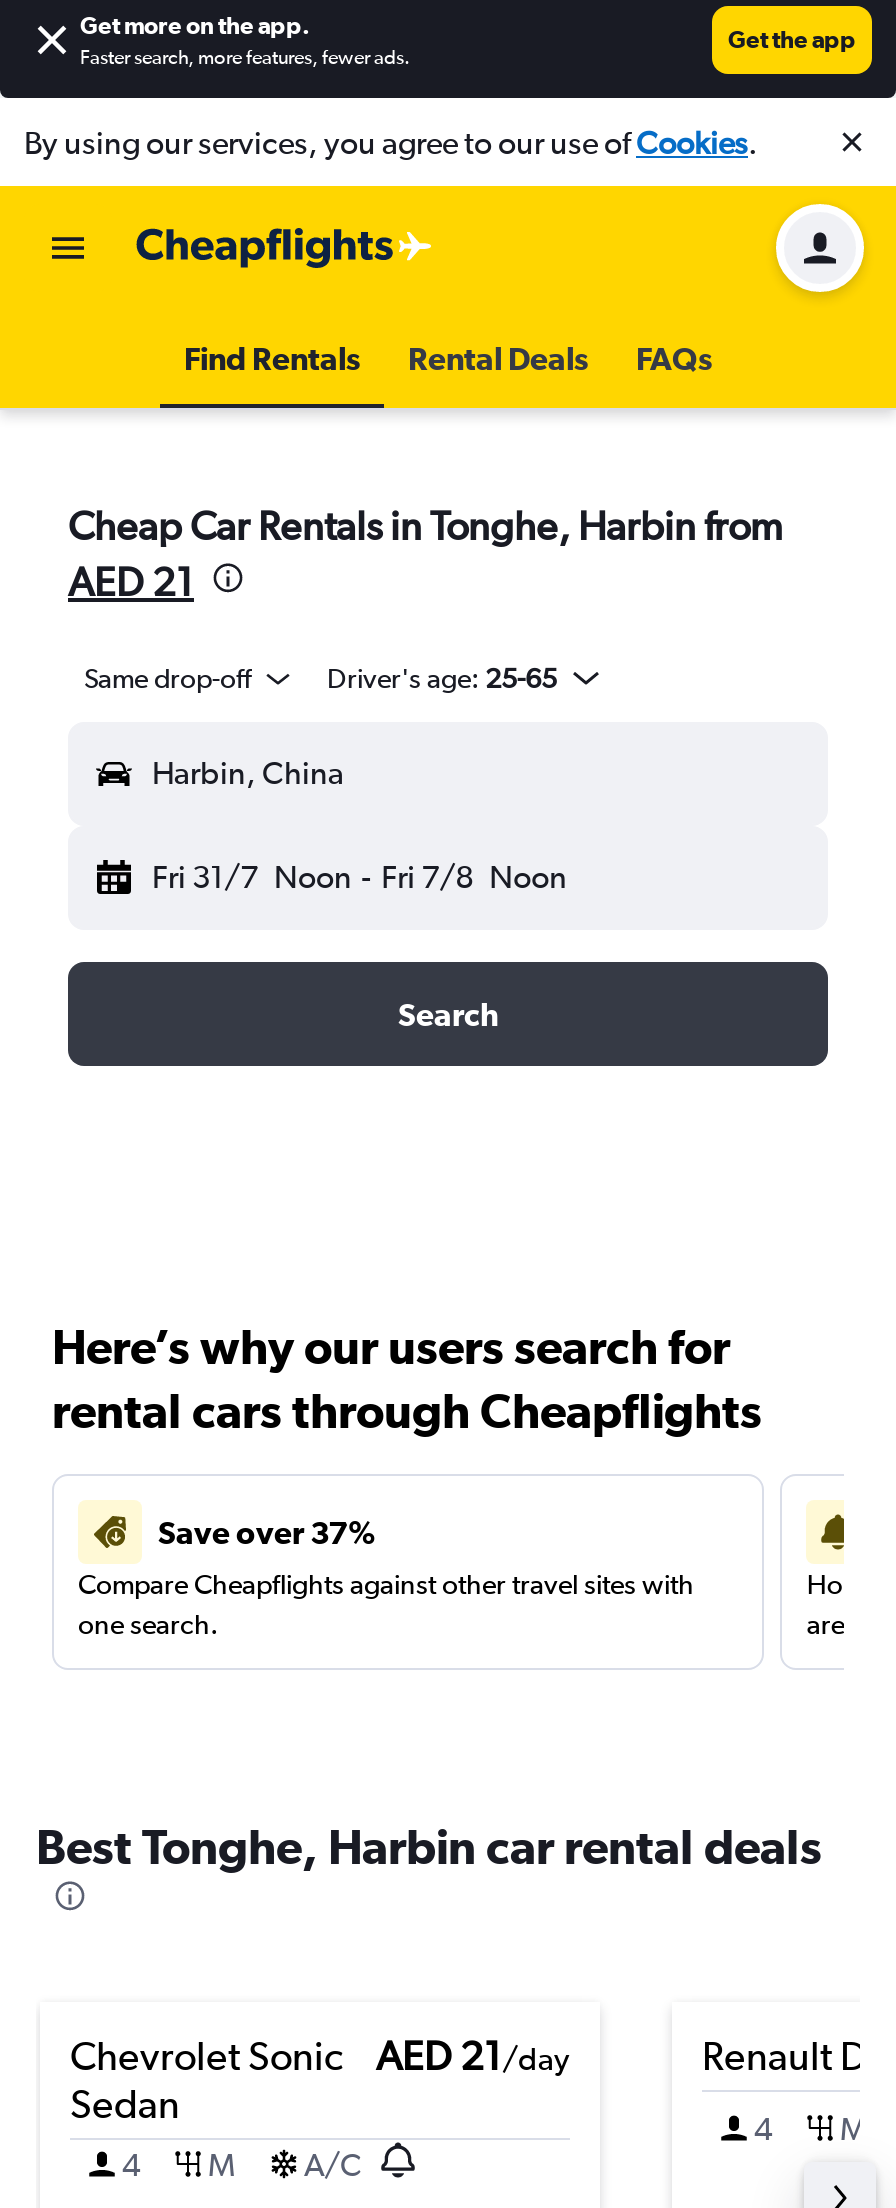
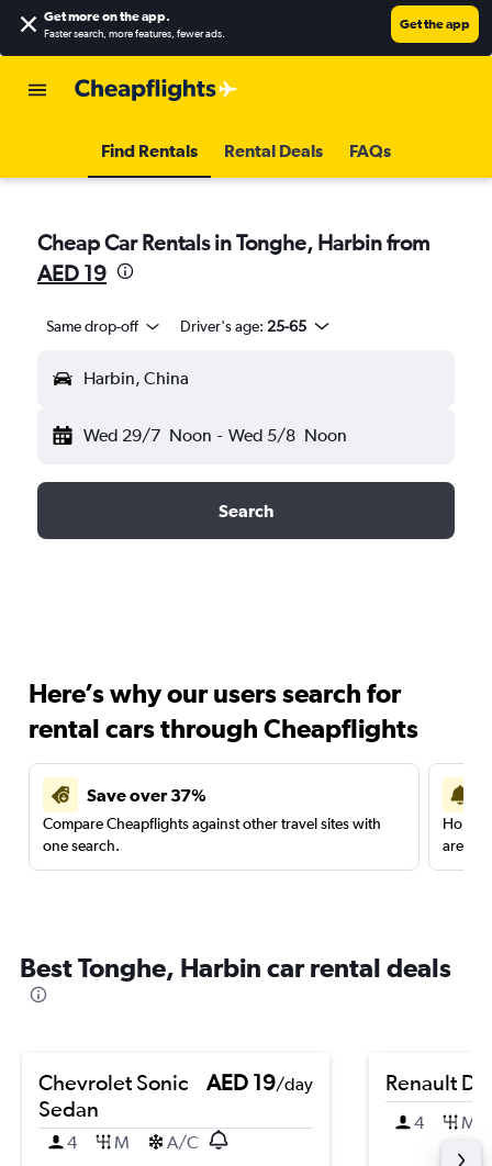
- By using our services, you agree to our use ofCookies.

- [image]

- AED 21
+ AED 19

- Fri 31/7 Noon - Fri 7/8 Noon
+ Wed 29/7 Noon - Wed 5/8 Noon

- Chevrolet Sonic AED 21 /day
+ Chevrolet Sonic AED 19 /day
